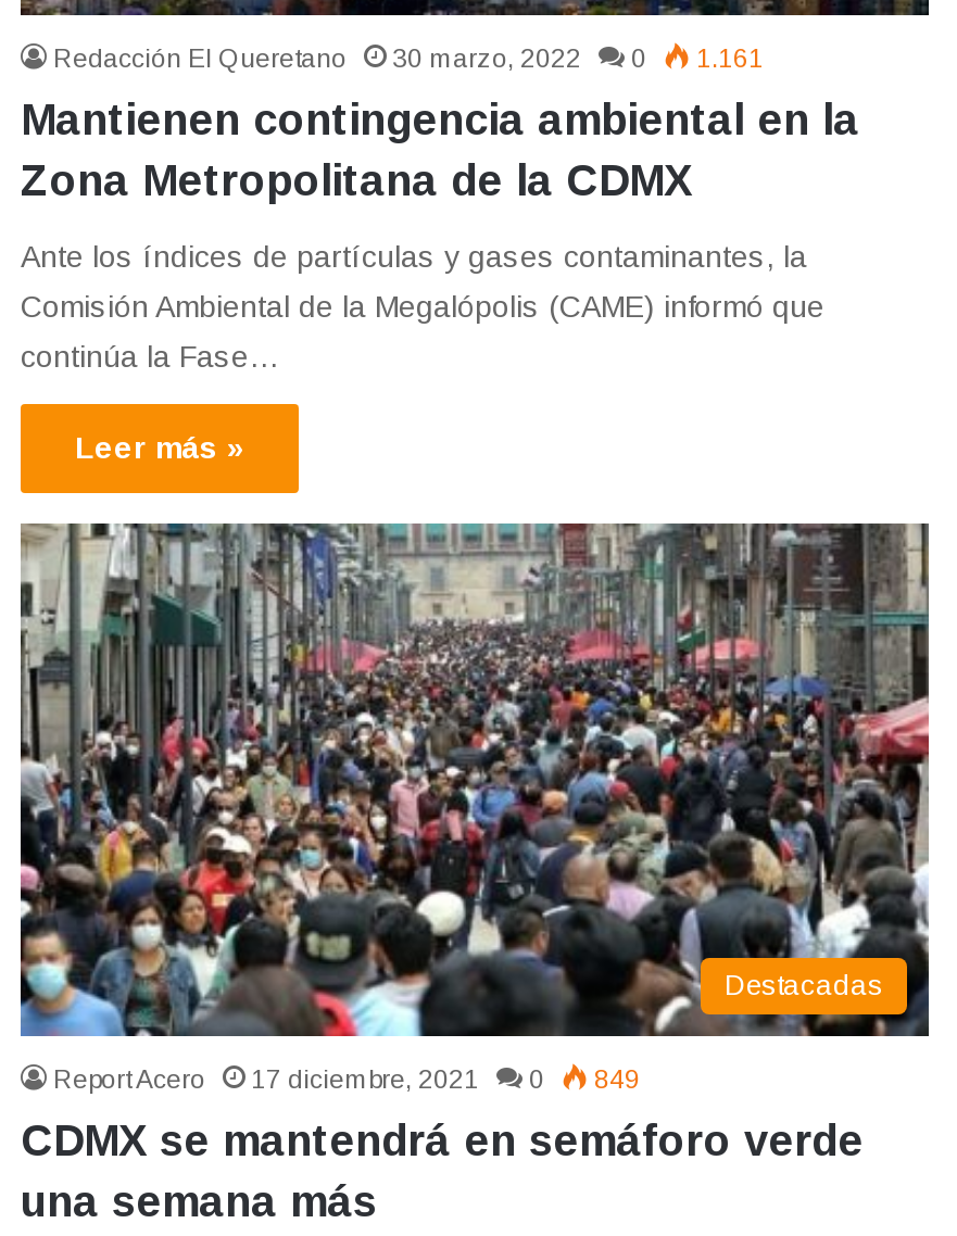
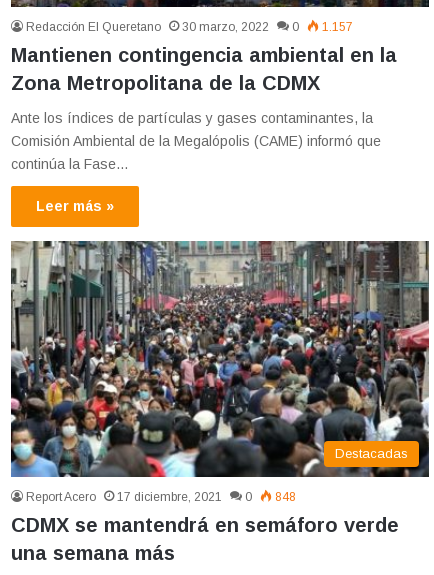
- Redacción El Queretano 30 marzo, 2022 0 1.161
+ Redacción El Queretano 30 marzo, 2022 0 1.157

- Report Acero 17 diciembre, 2021 0 849
+ Report Acero 17 diciembre, 2021 0 848
